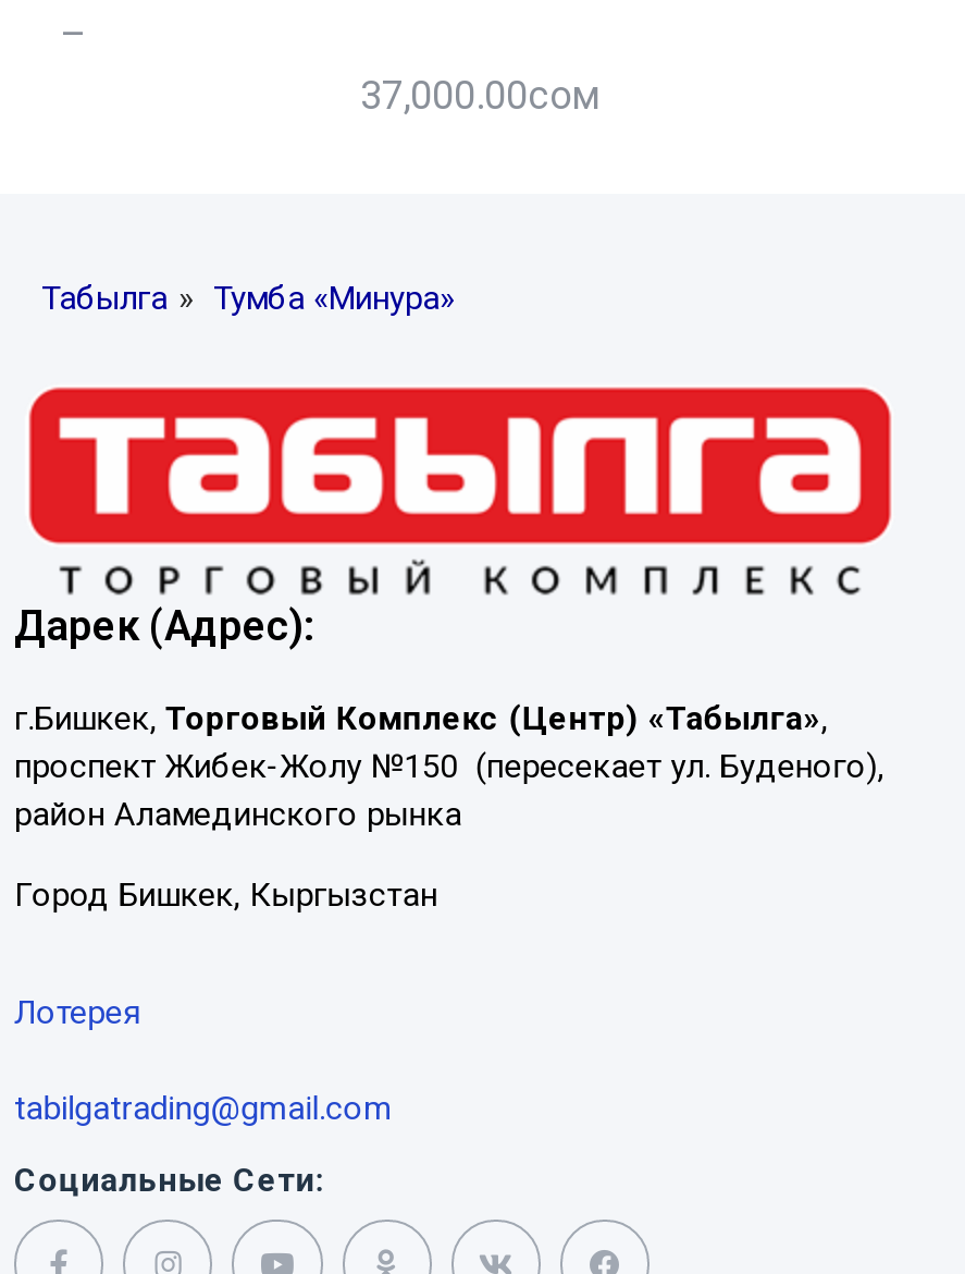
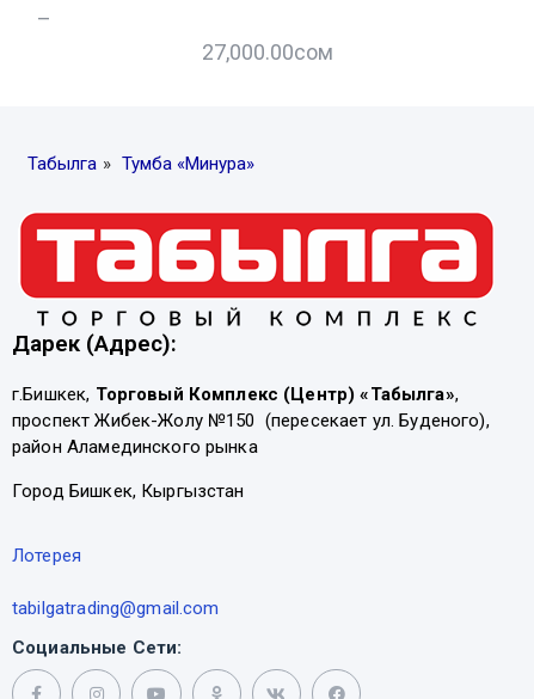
- 37,000.00сом
+ 27,000.00сом
